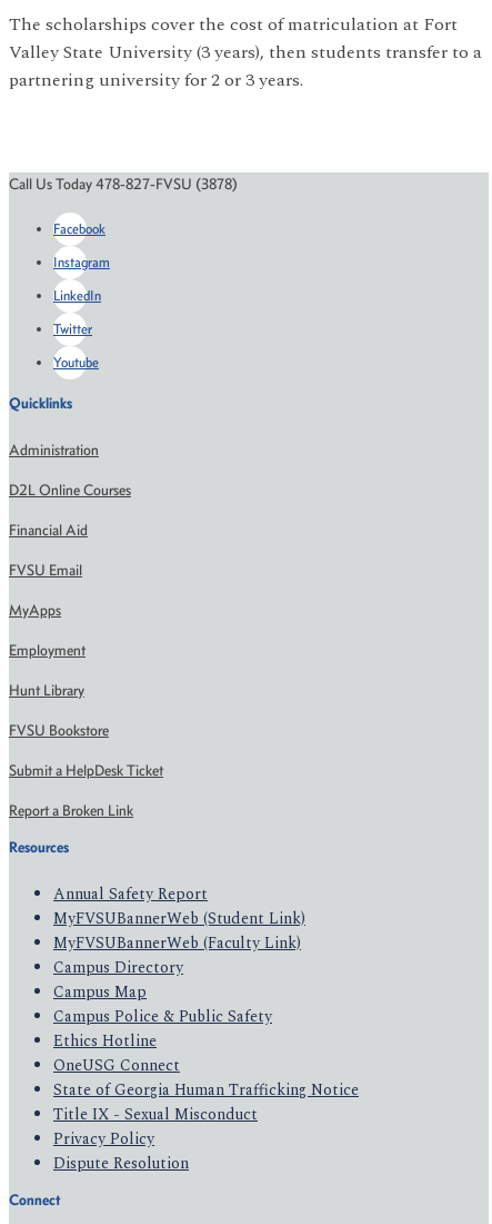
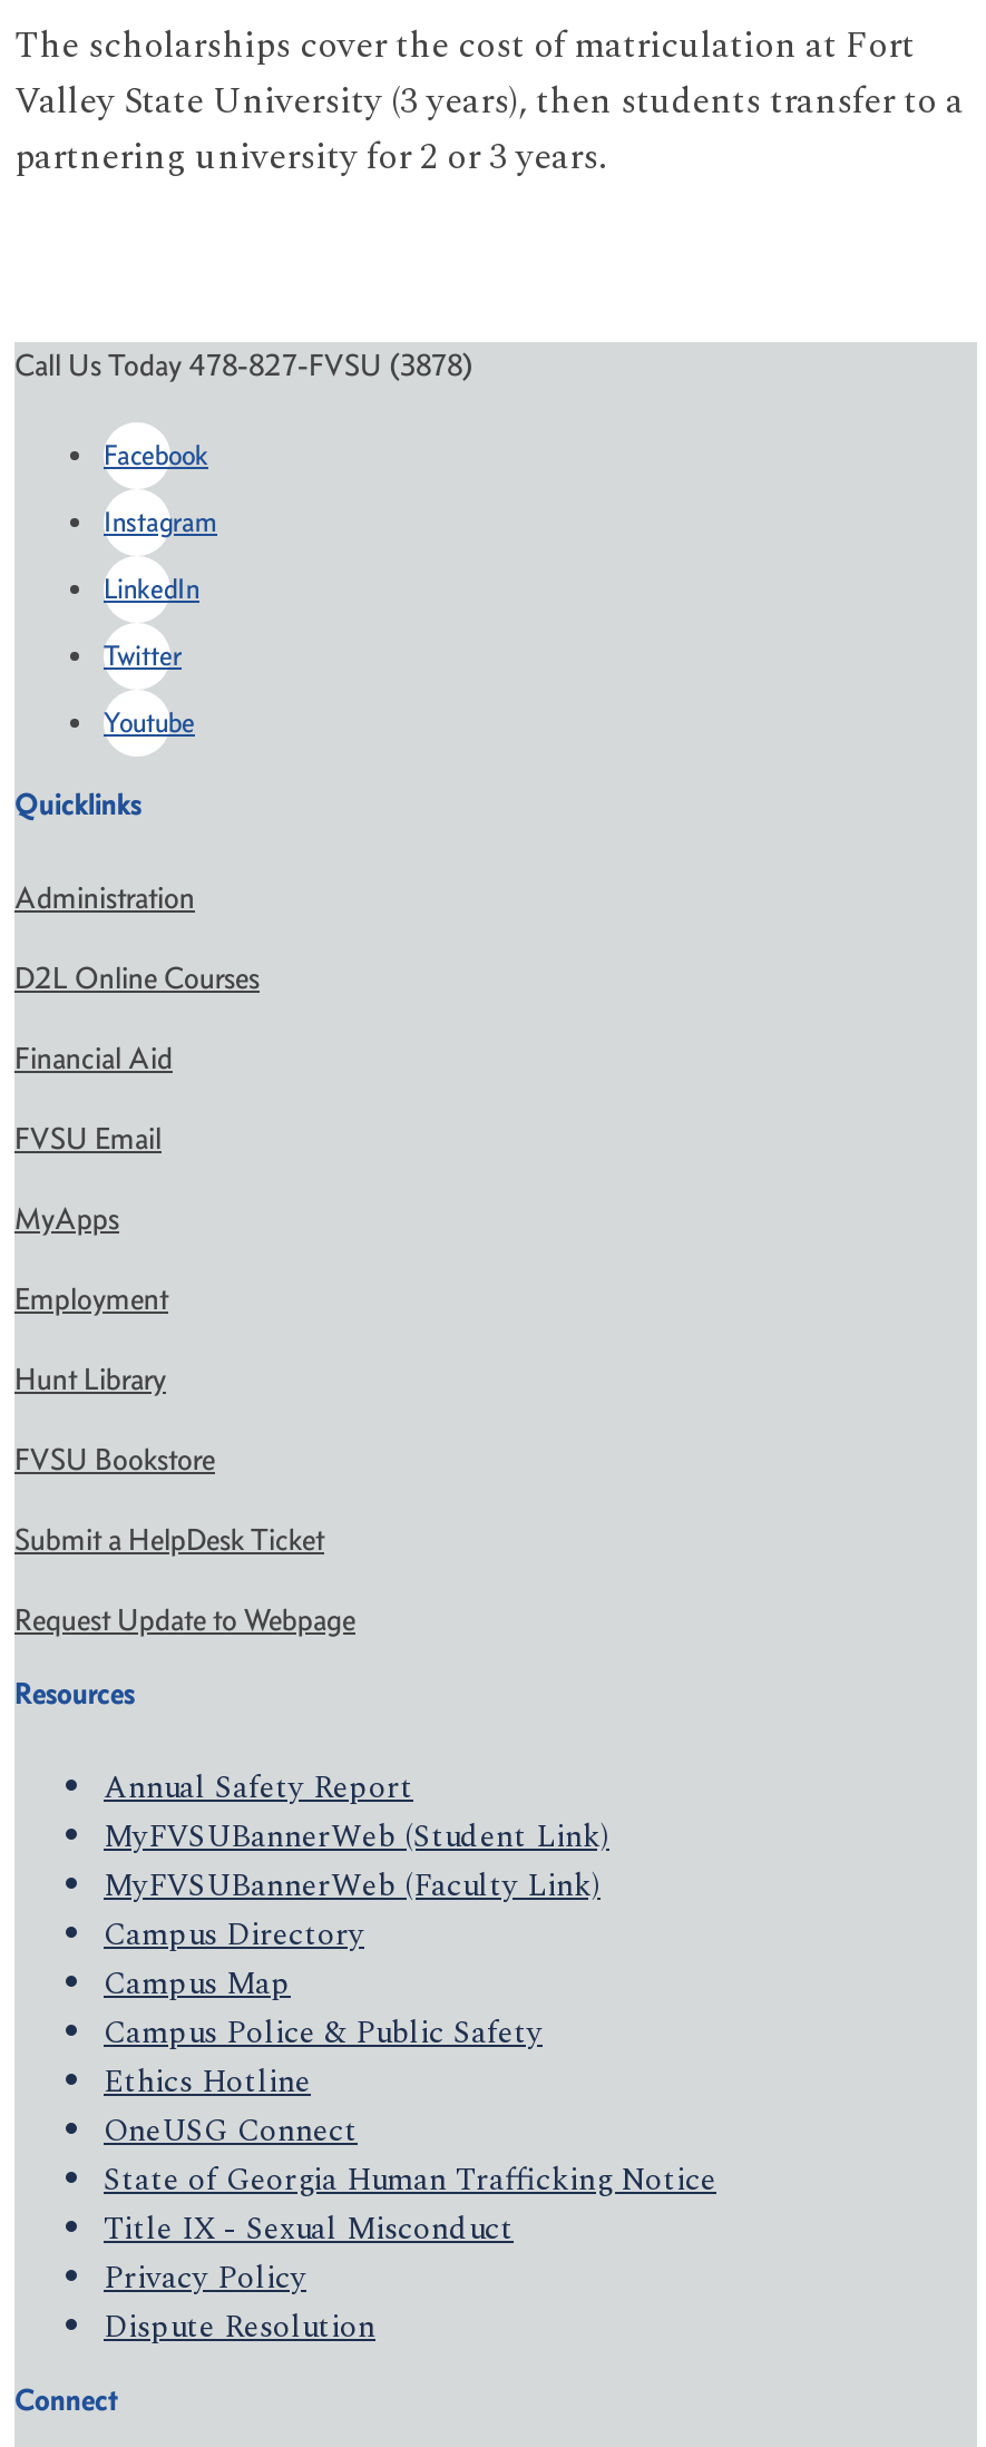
- Report a Broken Link
+ Request Update to Webpage
